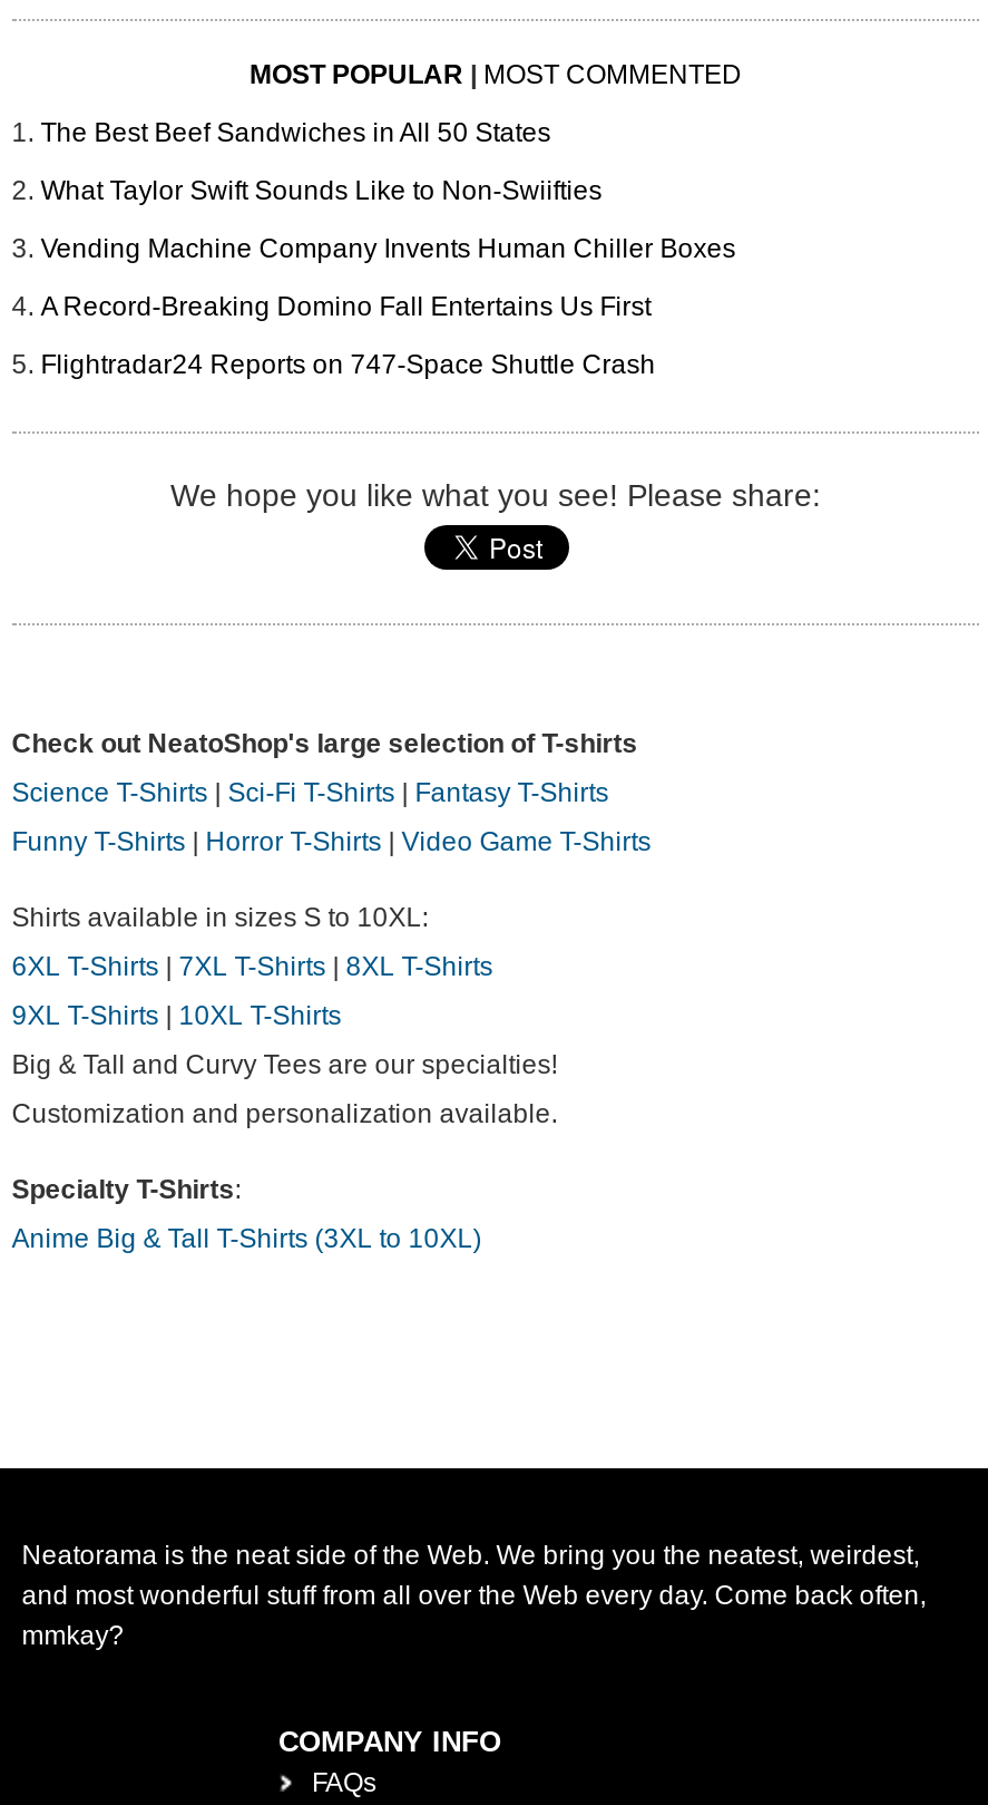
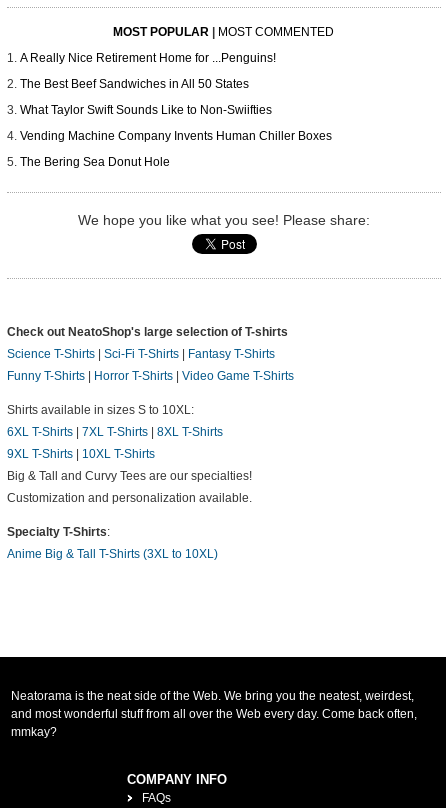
+ A Really Nice Retirement Home for ...Penguins!

moved down: The Best Beef Sandwiches in All 50 States | What Taylor Swift Sounds Like to Non-Swiifties | Vending Machine Company Invents Human Chiller Boxes

- A Record-Breaking Domino Fall Entertains Us First
- Flightradar24 Reports on 747-Space Shuttle Crash
+ The Bering Sea Donut Hole
